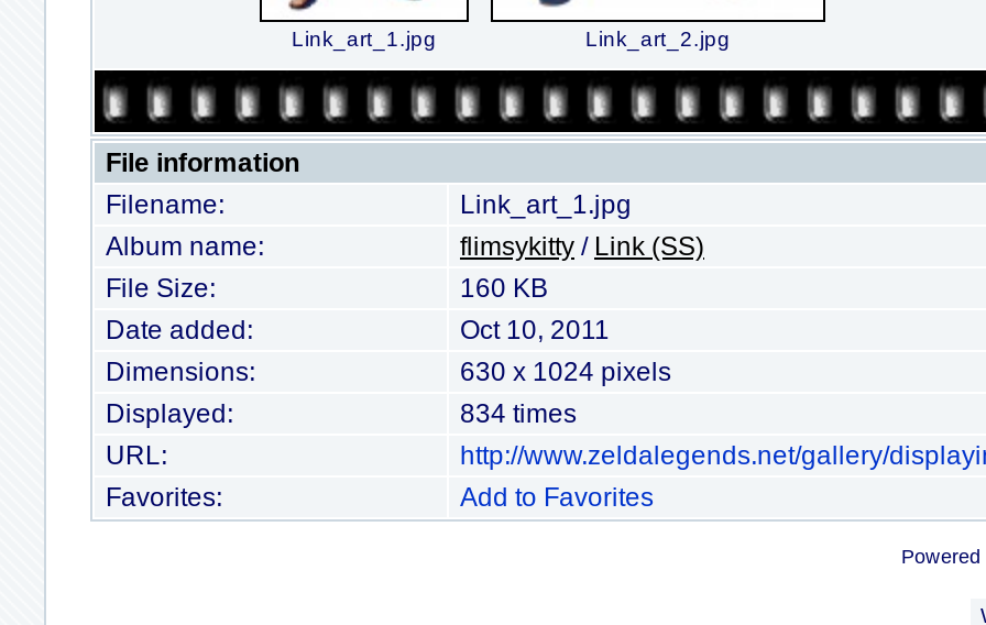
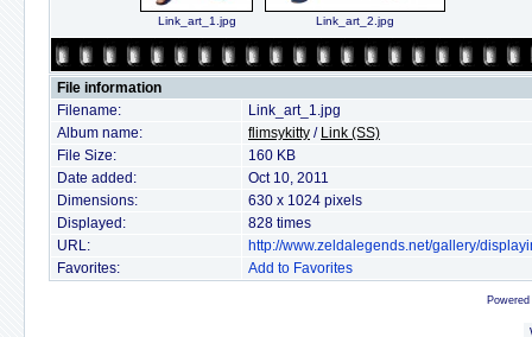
- 834 times
+ 828 times
